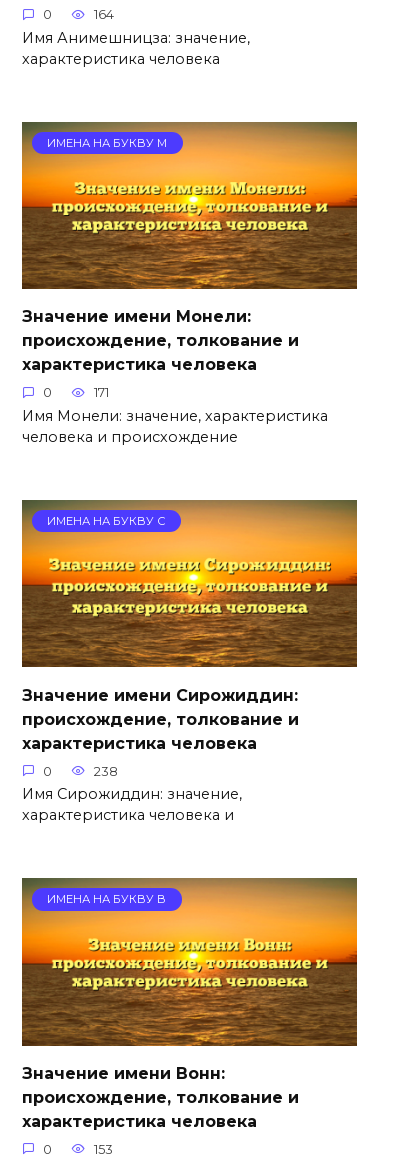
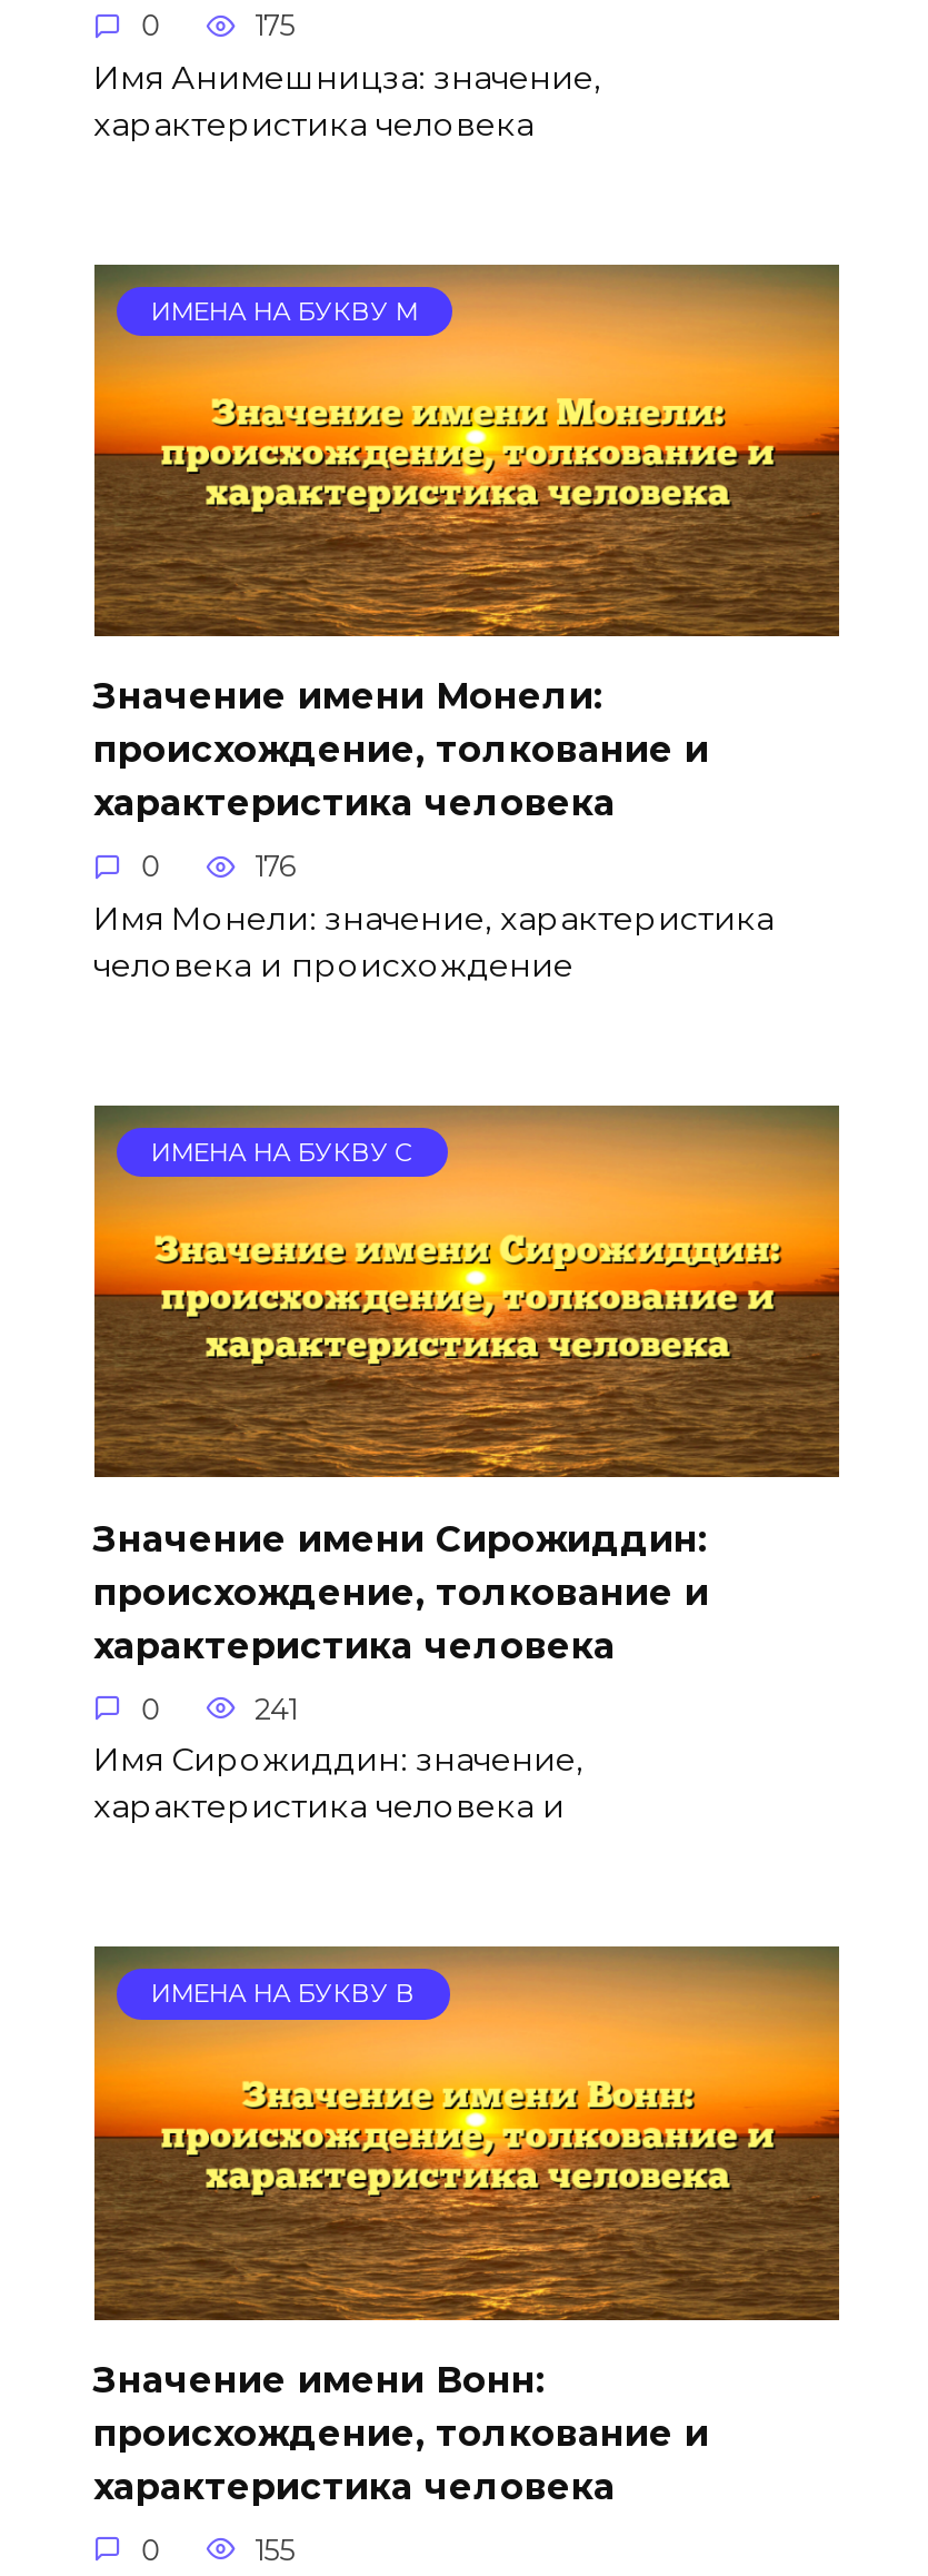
- 164
+ 175

- 171
+ 176

- 238
+ 241

- 153
+ 155
